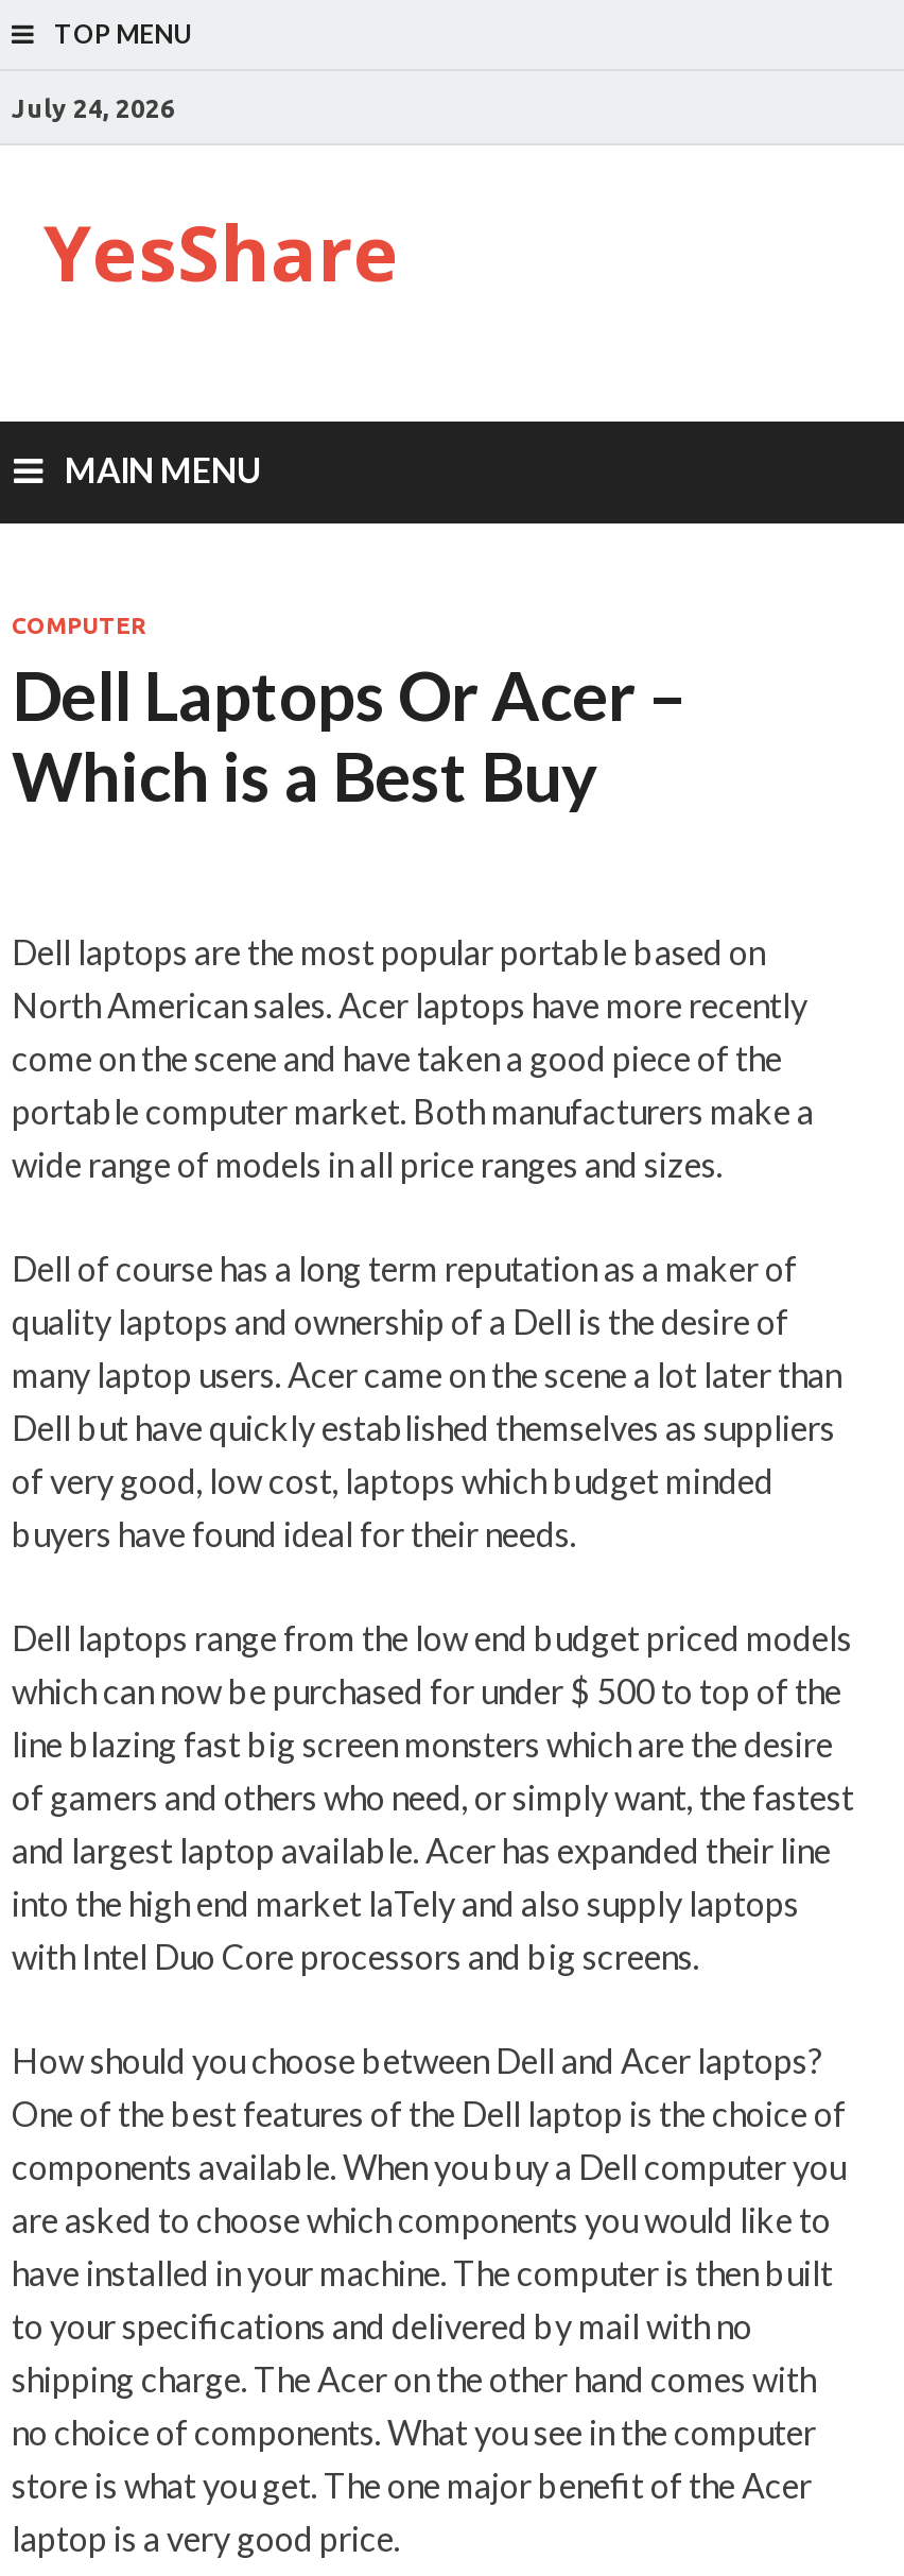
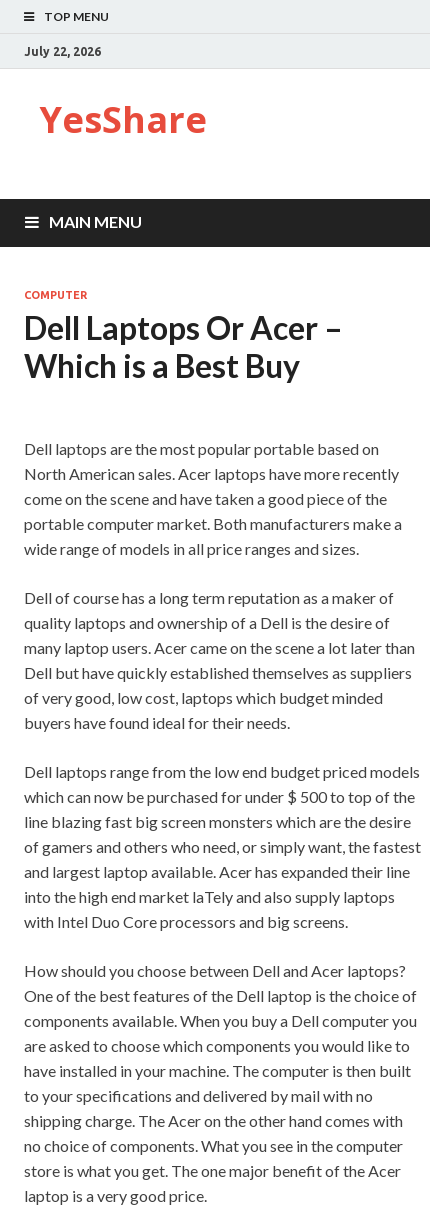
- July 24, 2026
+ July 22, 2026
